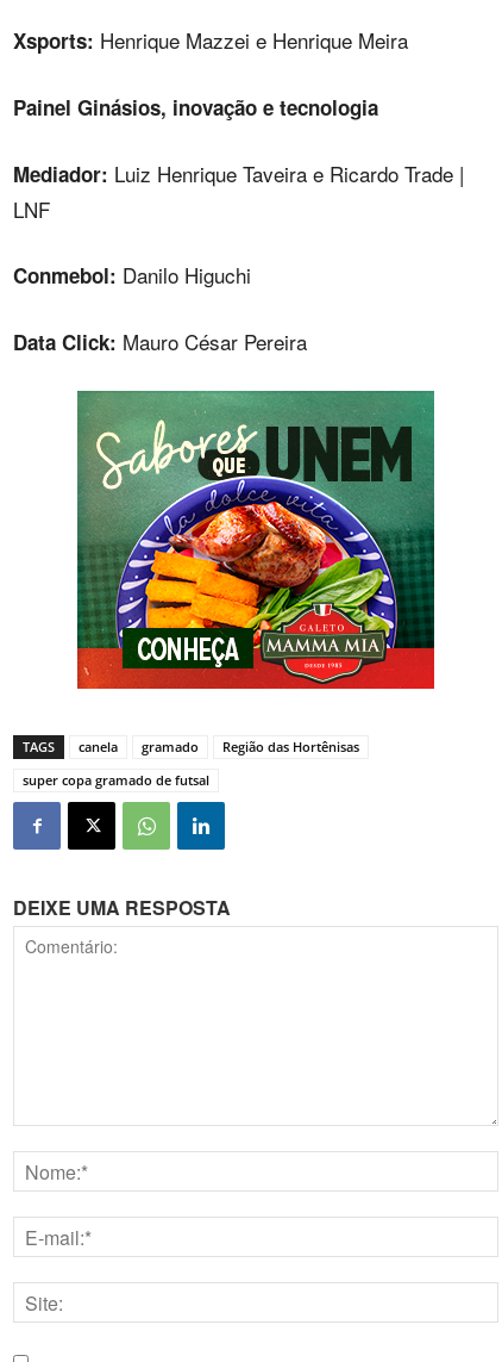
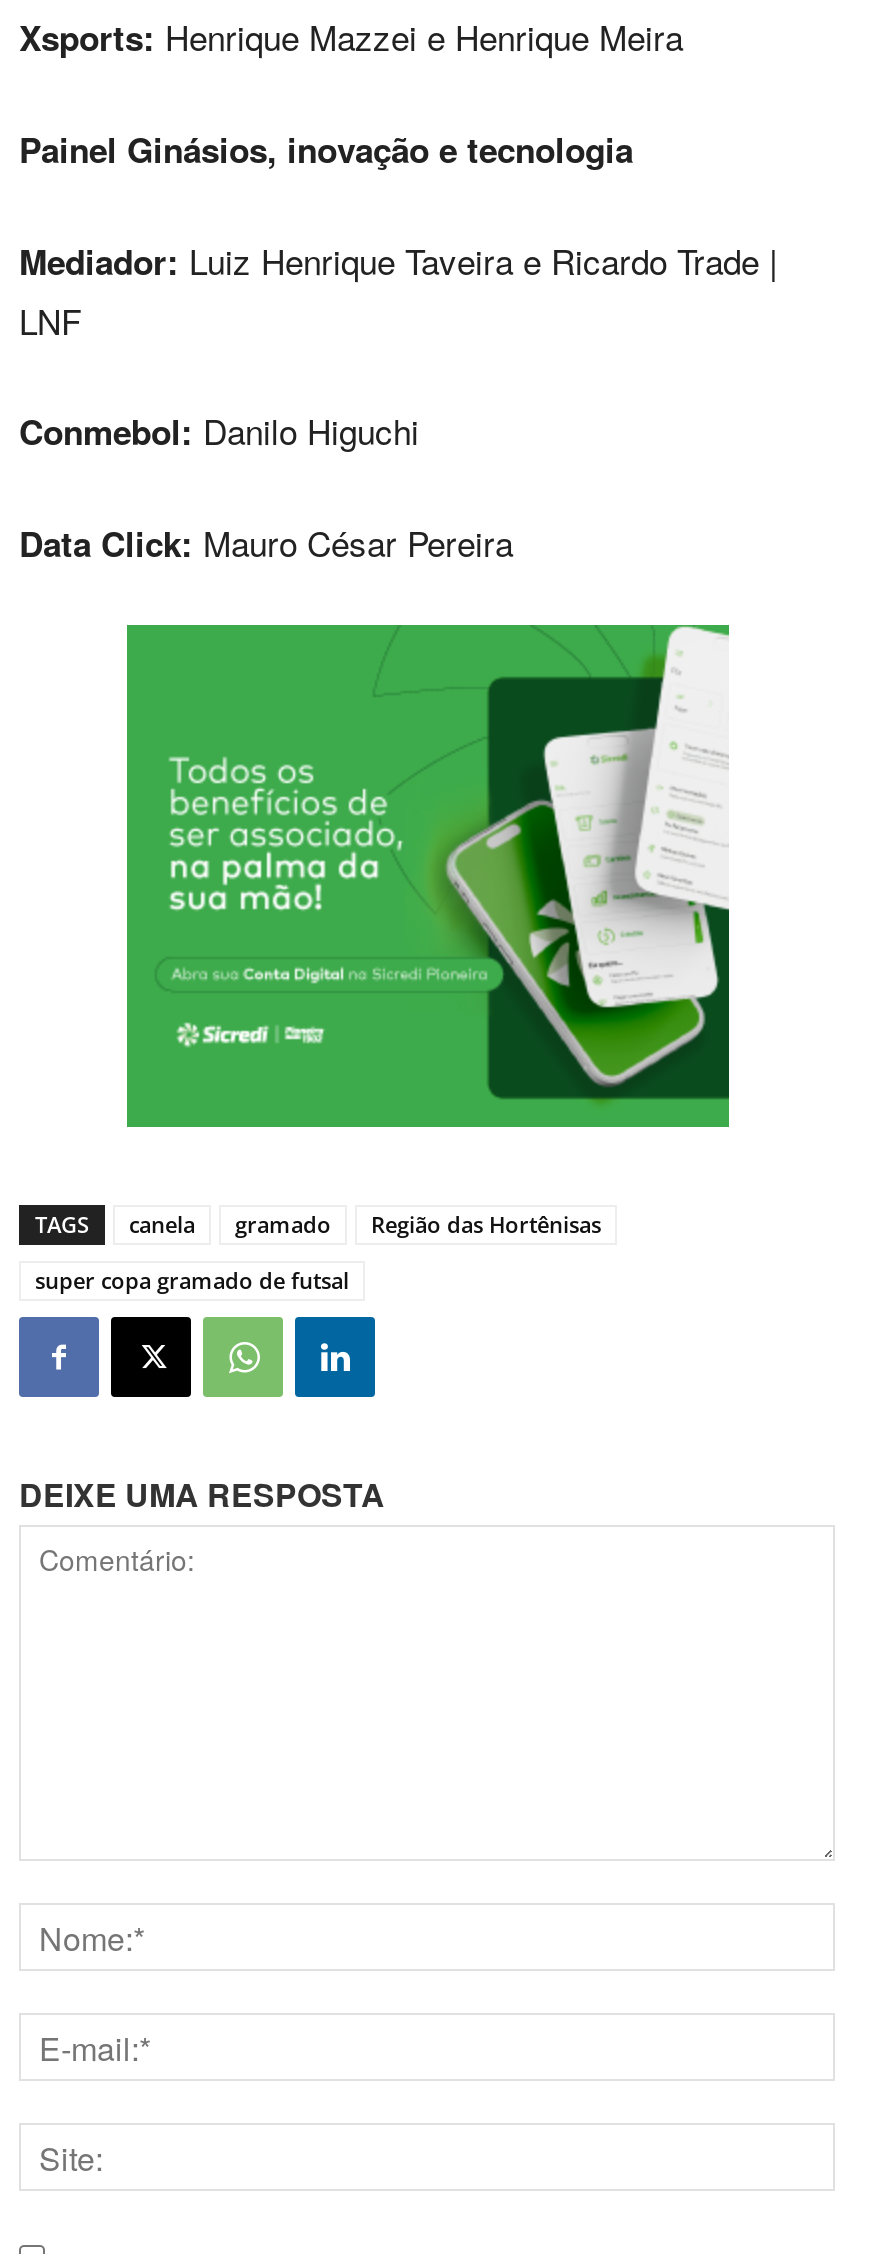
- [image]
+ [image]
